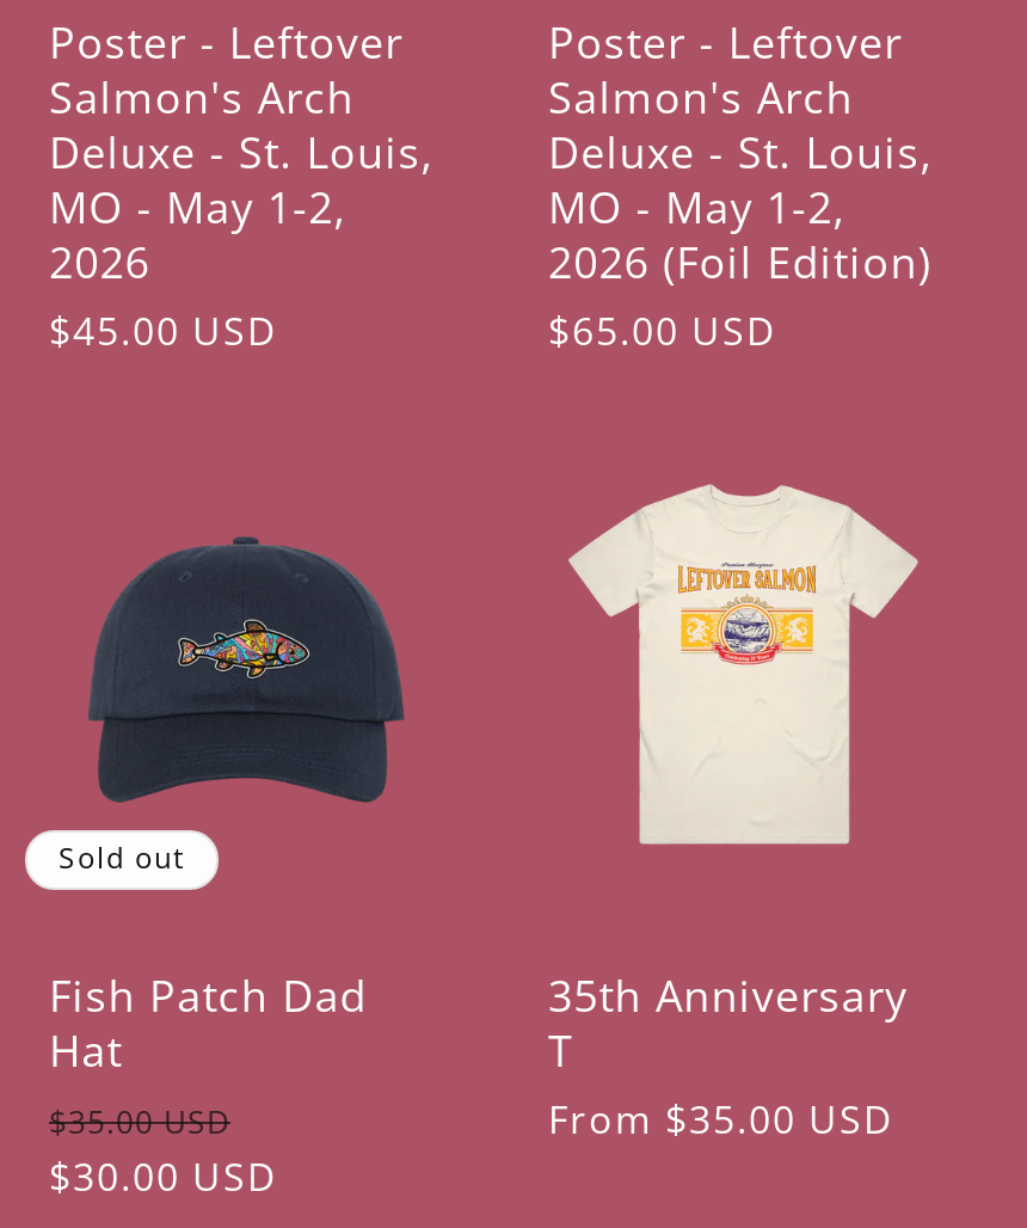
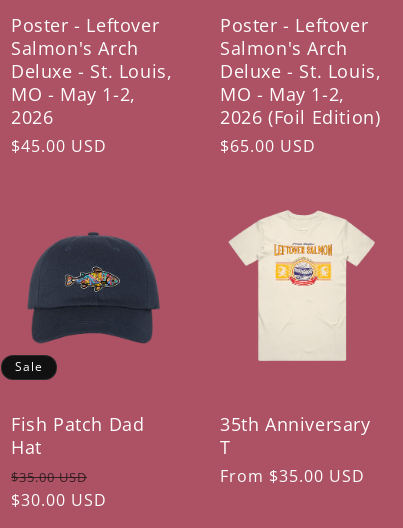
- Sold out
+ Sale
